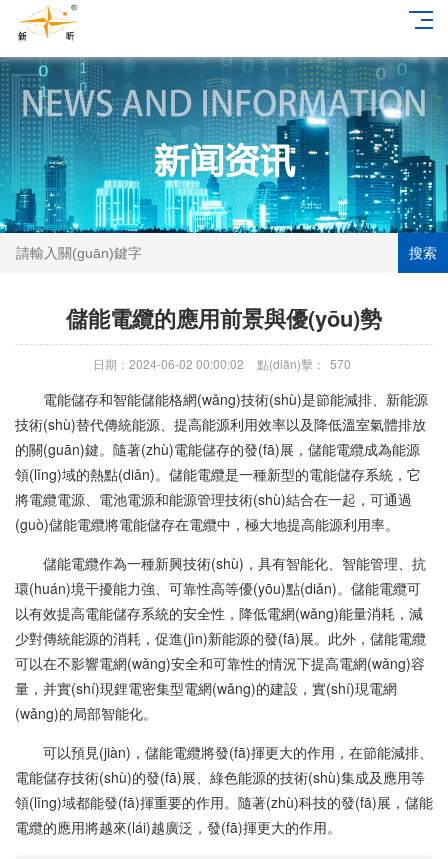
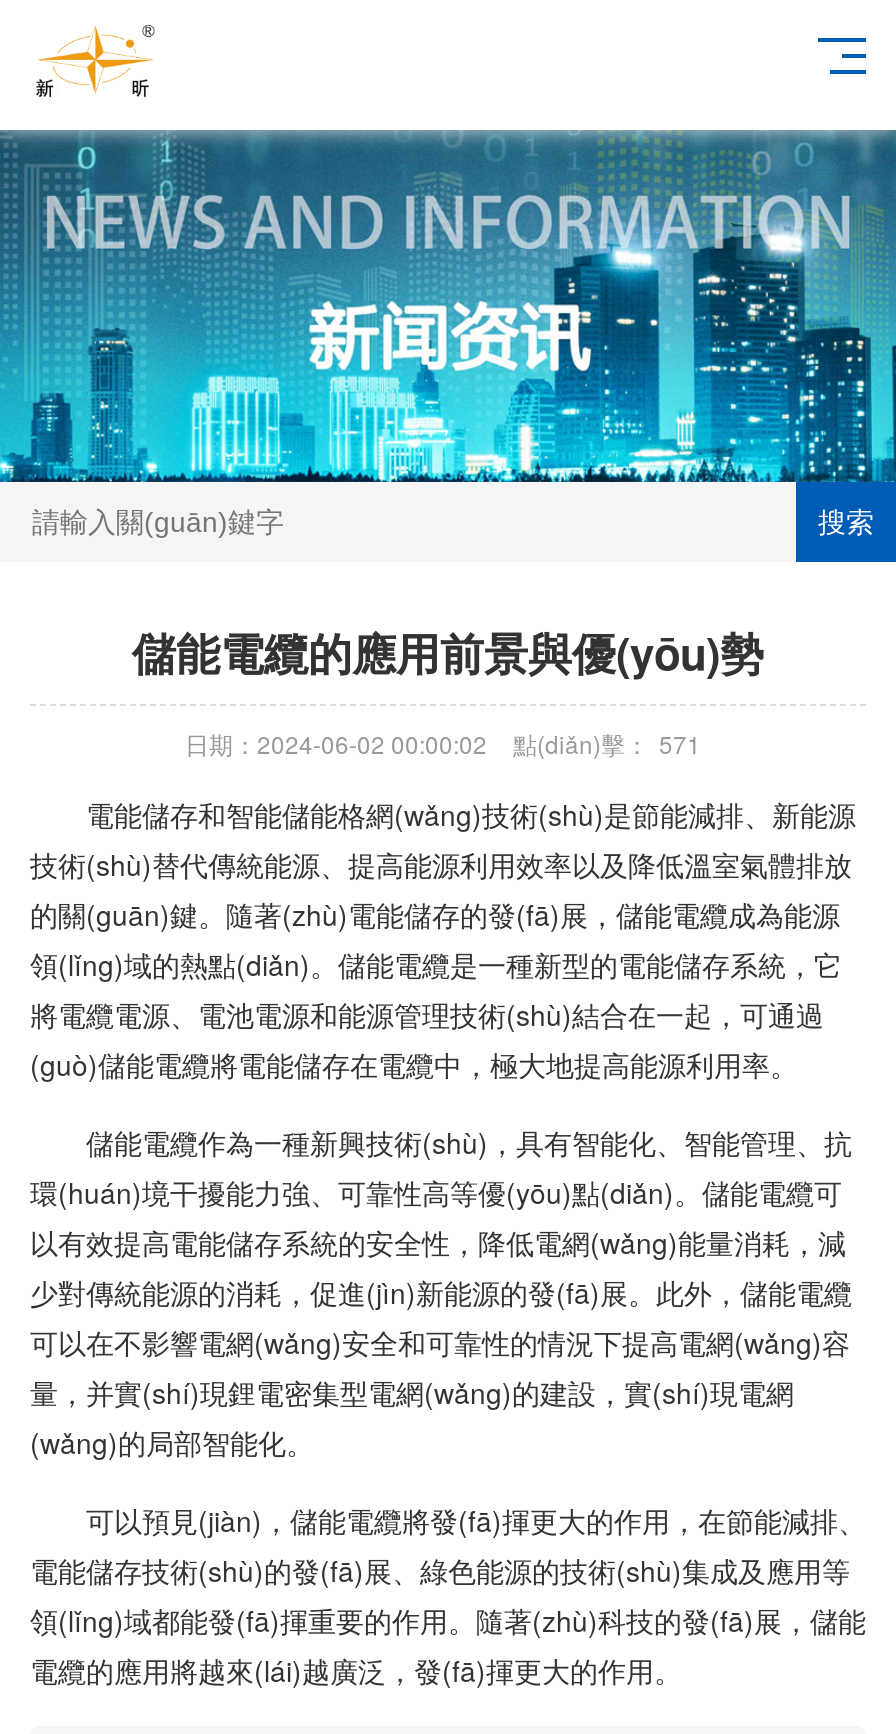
- 日期：2024-06-02 00:00:02 點(diǎn)擊： 570
+ 日期：2024-06-02 00:00:02 點(diǎn)擊： 571
